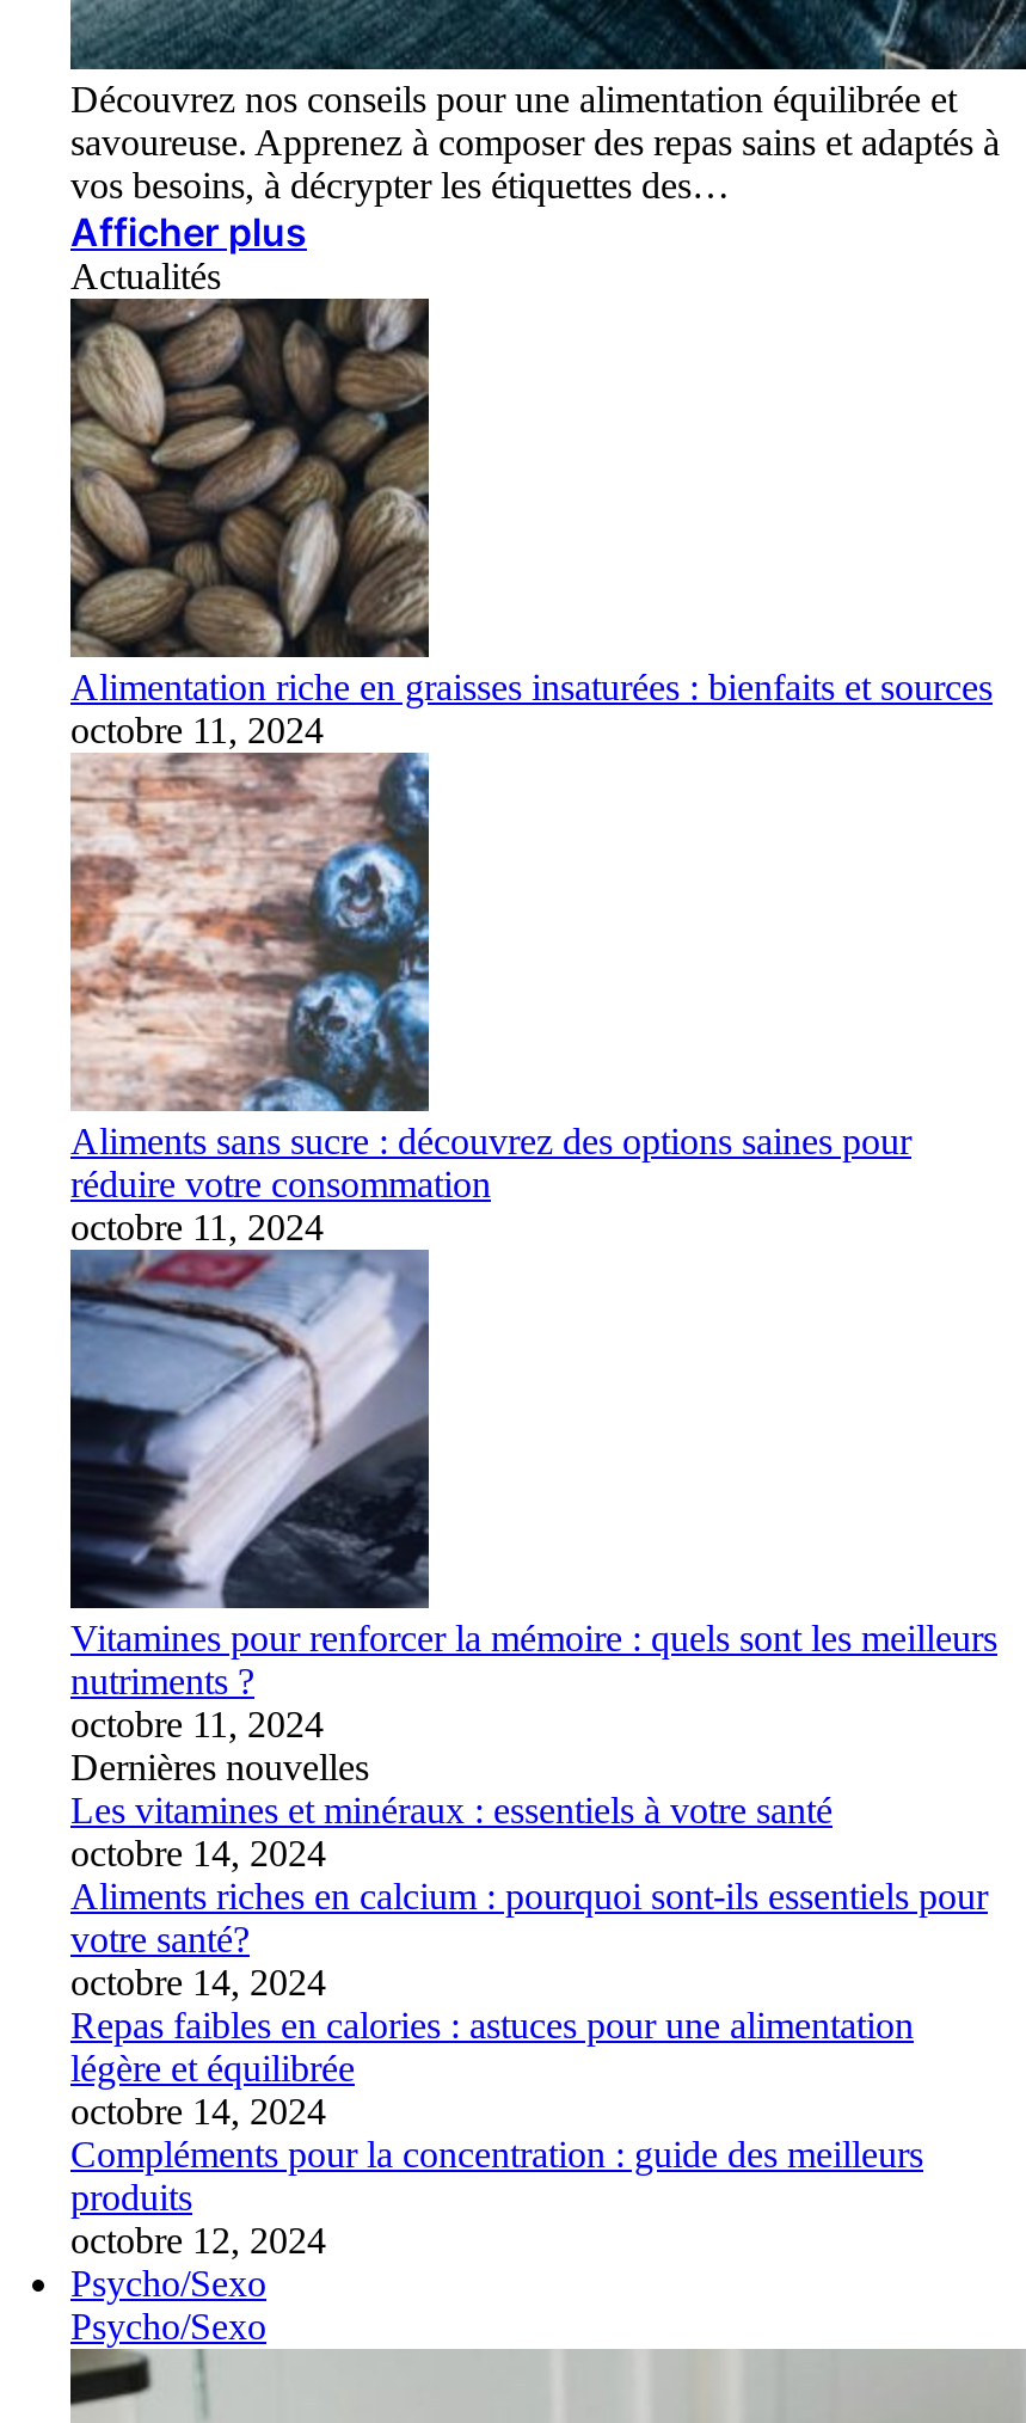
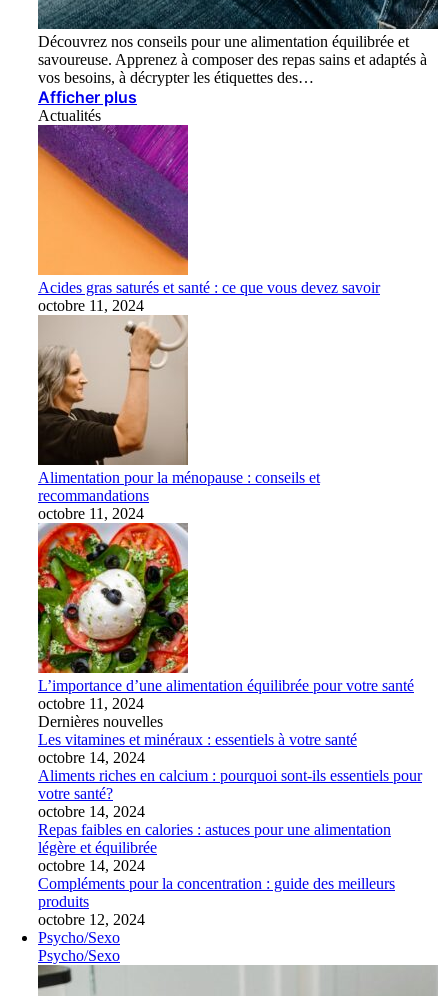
- [image]
- Alimentation riche en graisses insaturées : bienfaits et sources
+ [image]
+ Acides gras saturés et santé : ce que vous devez savoir

- [image]
- Aliments sans sucre : découvrez des options saines pour
- réduire votre consommation
+ [image]
+ Alimentation pour la ménopause : conseils et
+ recommandations

- [image]
- Vitamines pour renforcer la mémoire : quels sont les meilleurs
- nutriments ?
+ [image]
+ L’importance d’une alimentation équilibrée pour votre santé
